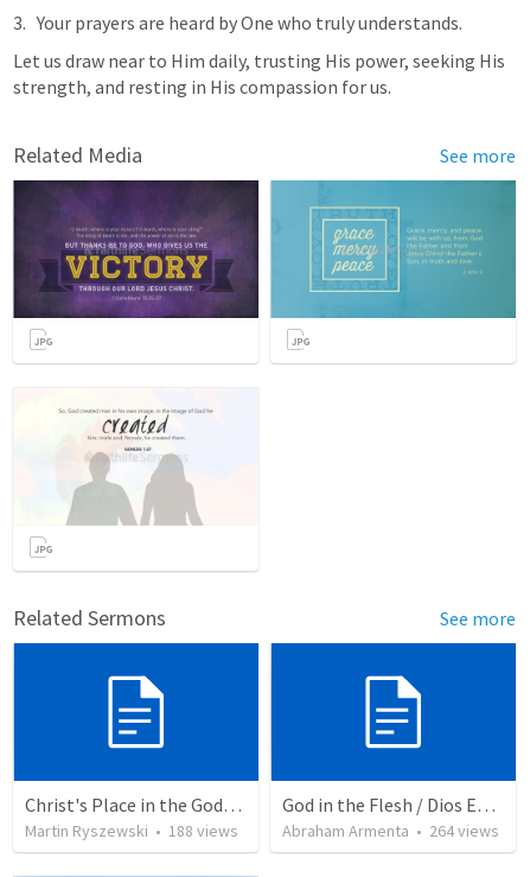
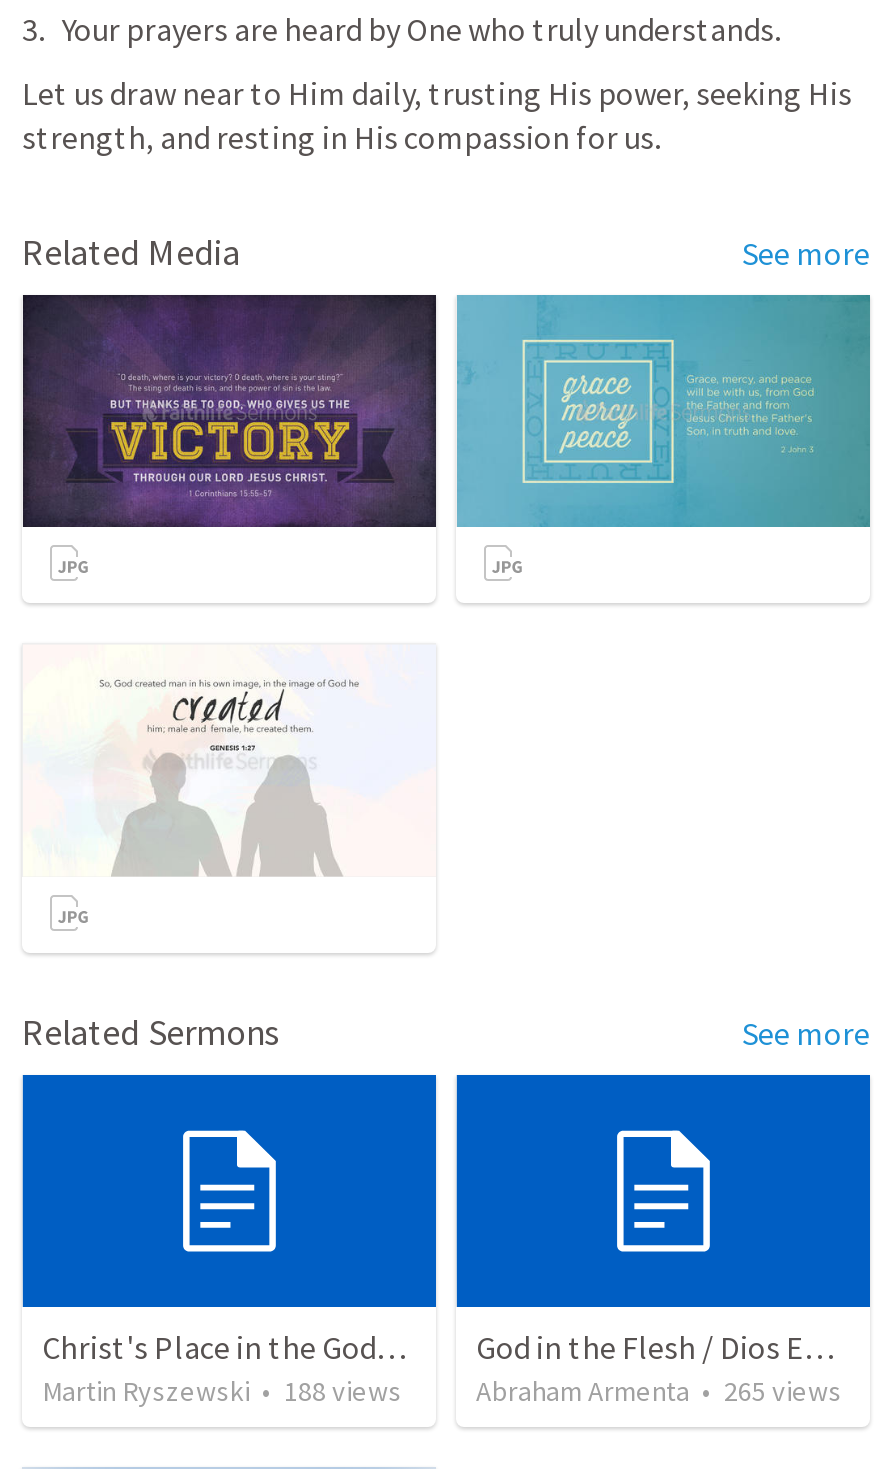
- Abraham Armenta • 264 views
+ Abraham Armenta • 265 views
